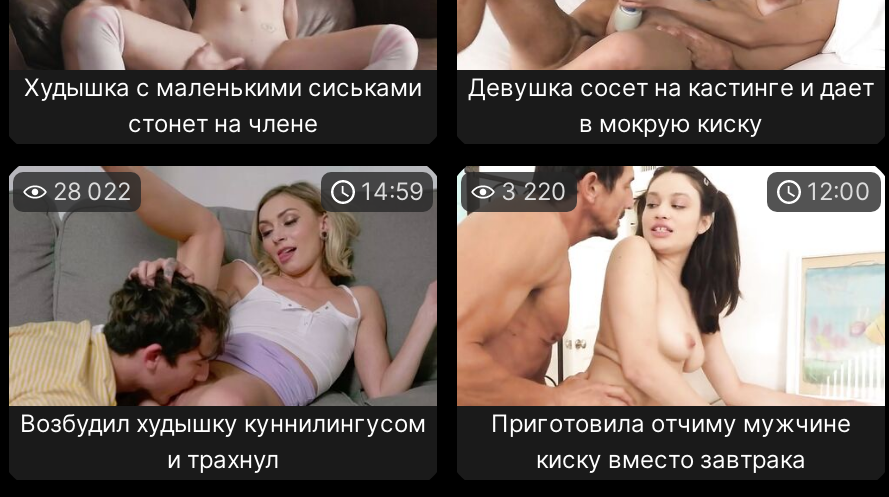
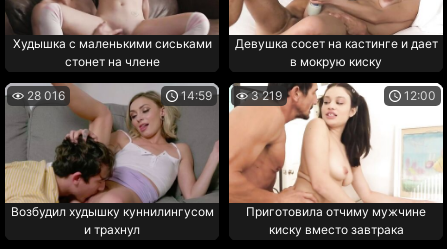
- 28 022
+ 28 016

- 3 220
+ 3 219
